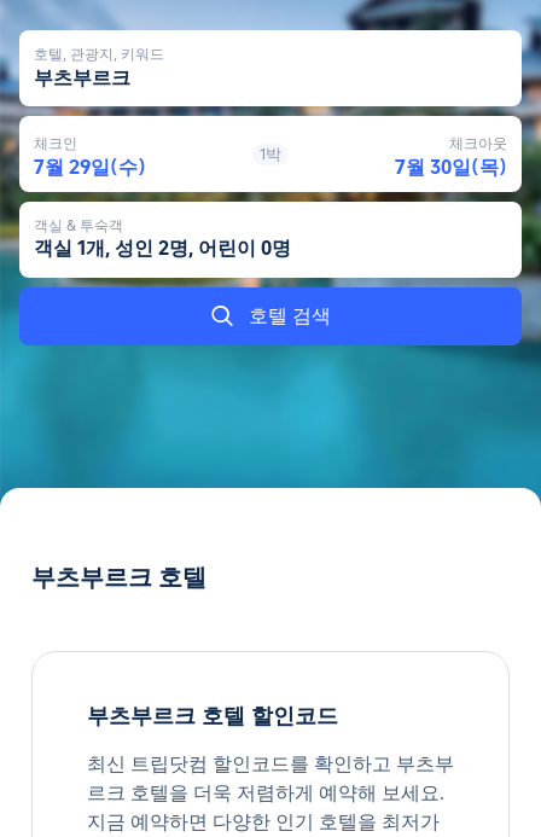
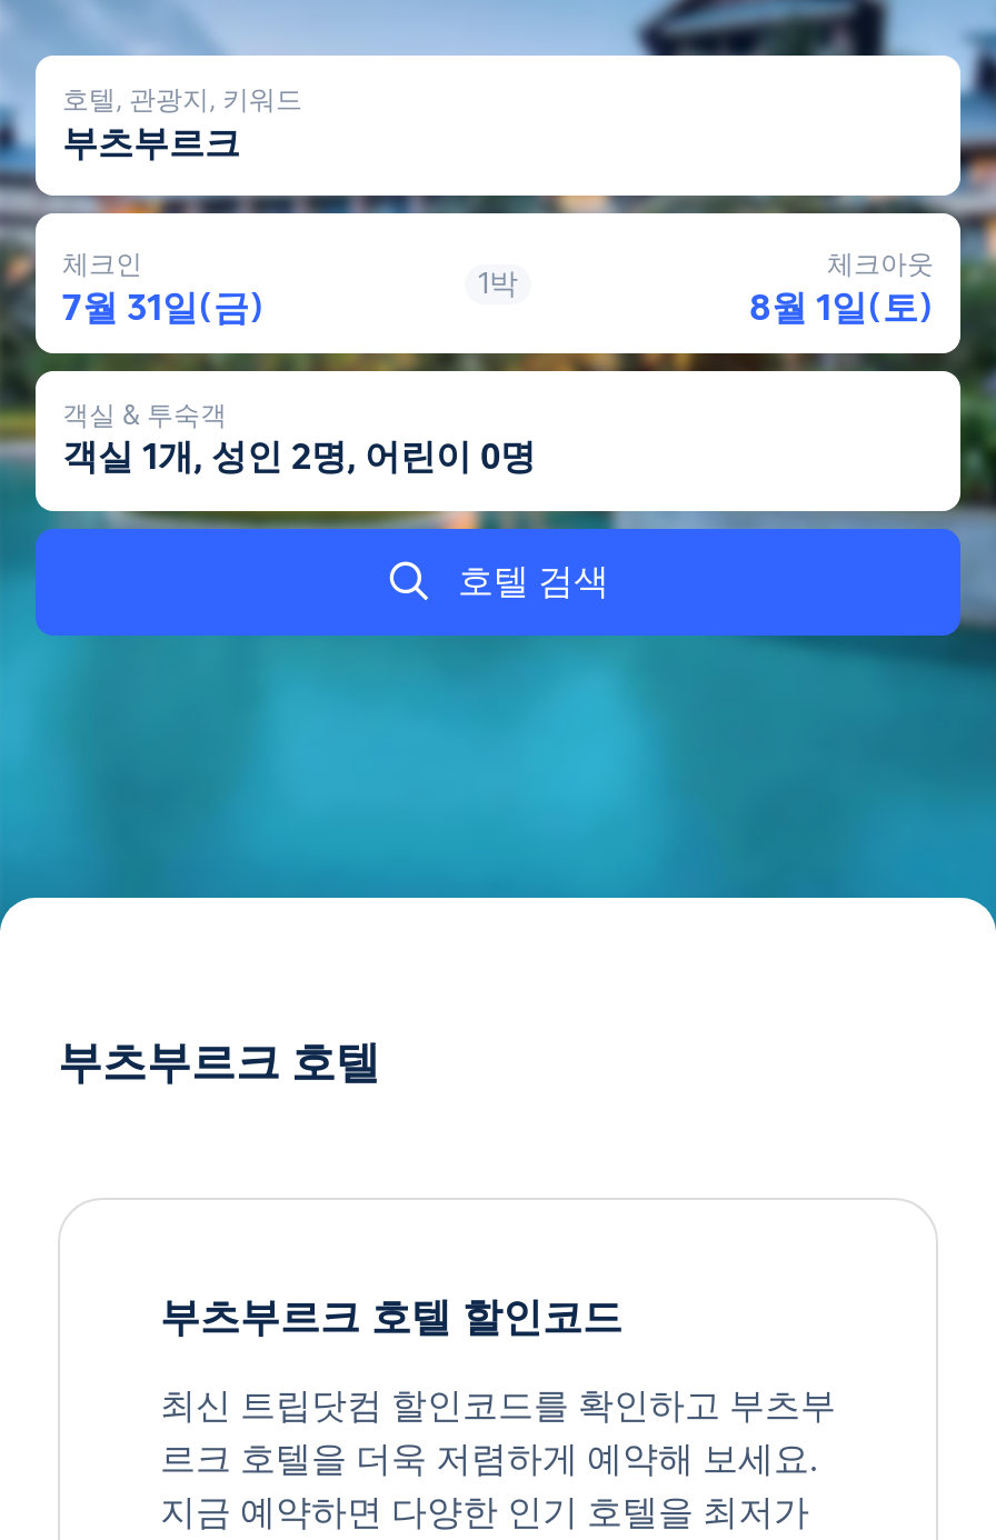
- 7월 29일(수)
+ 7월 31일(금)

- 7월 30일(목)
+ 8월 1일(토)
